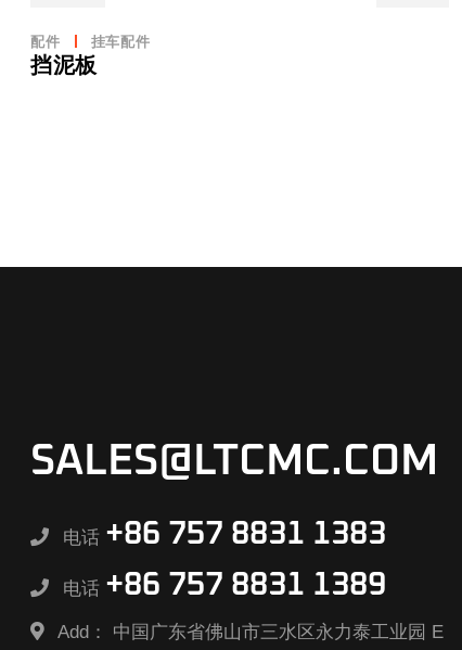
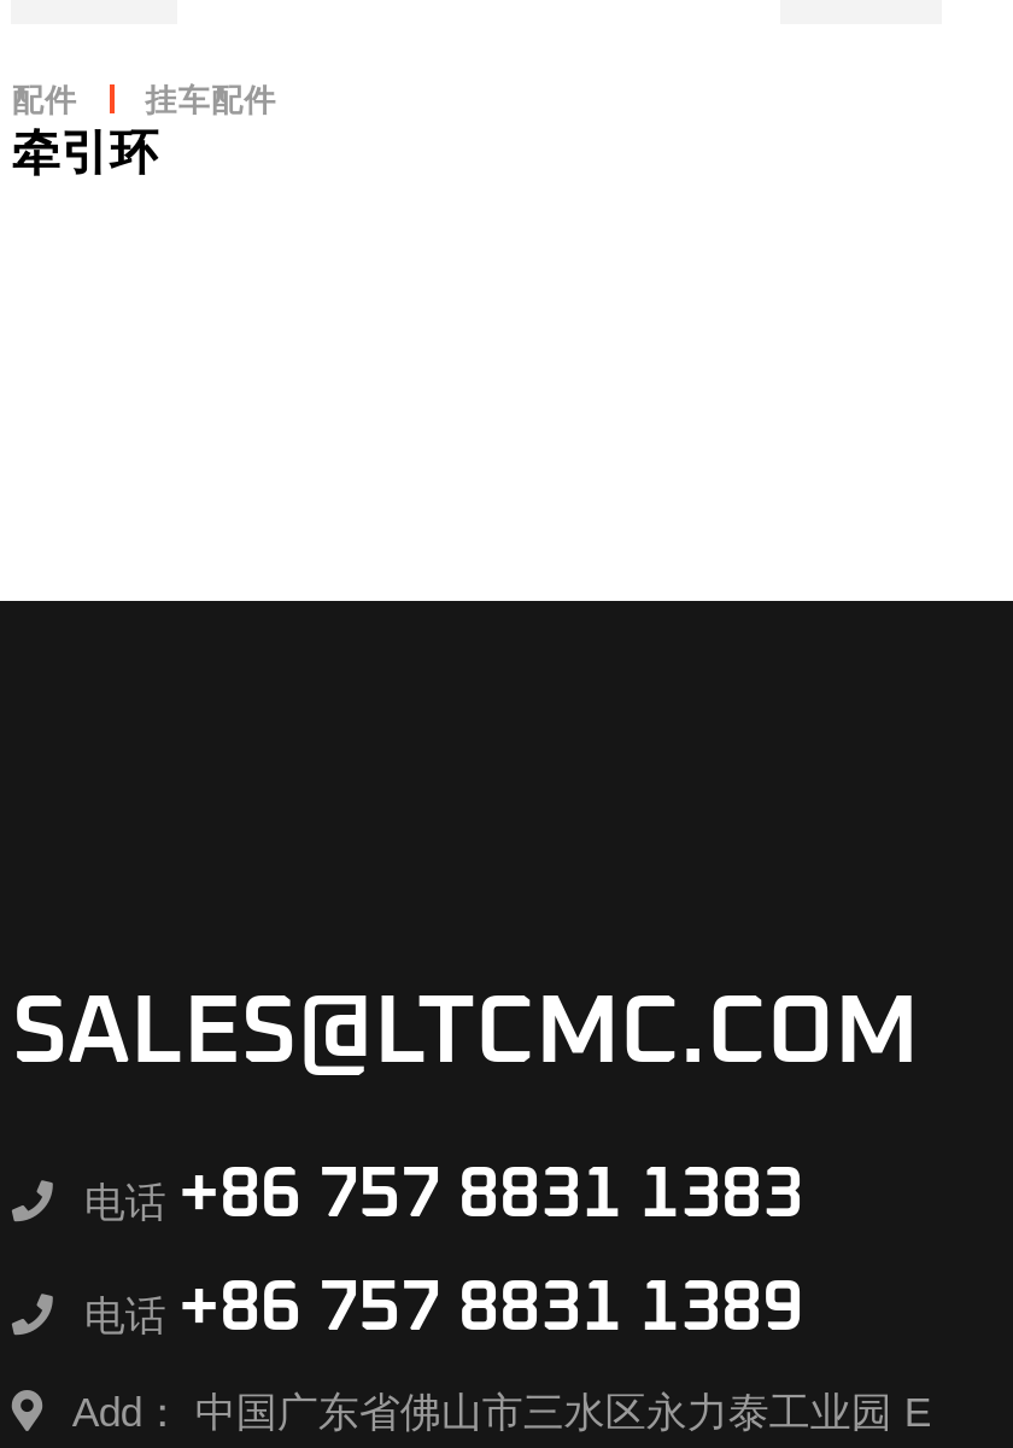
- 挡泥板
+ 牵引环
